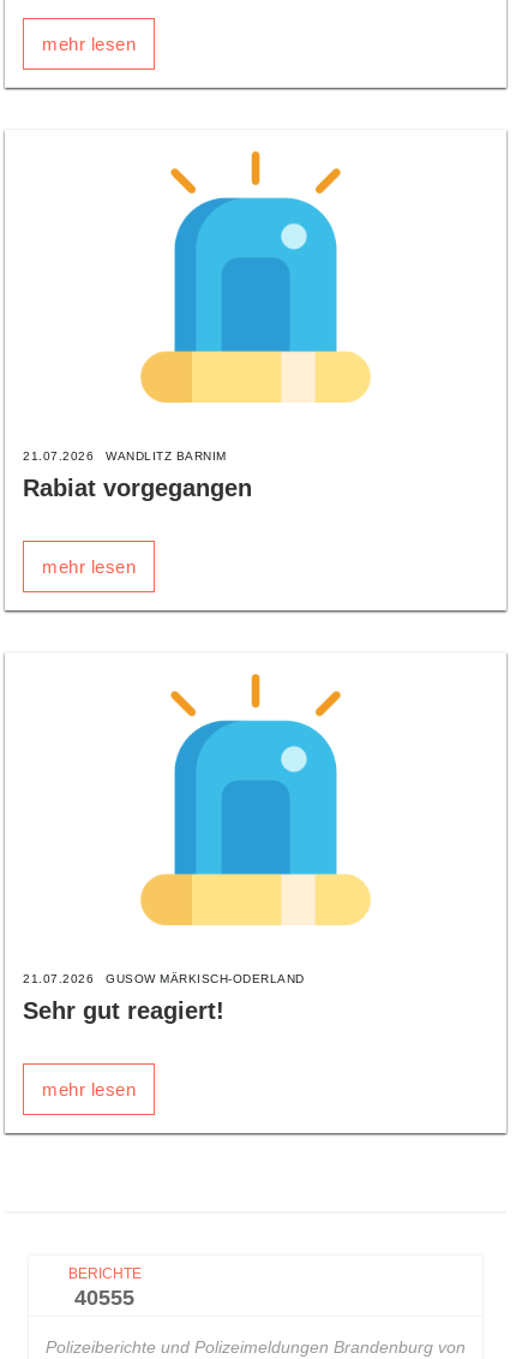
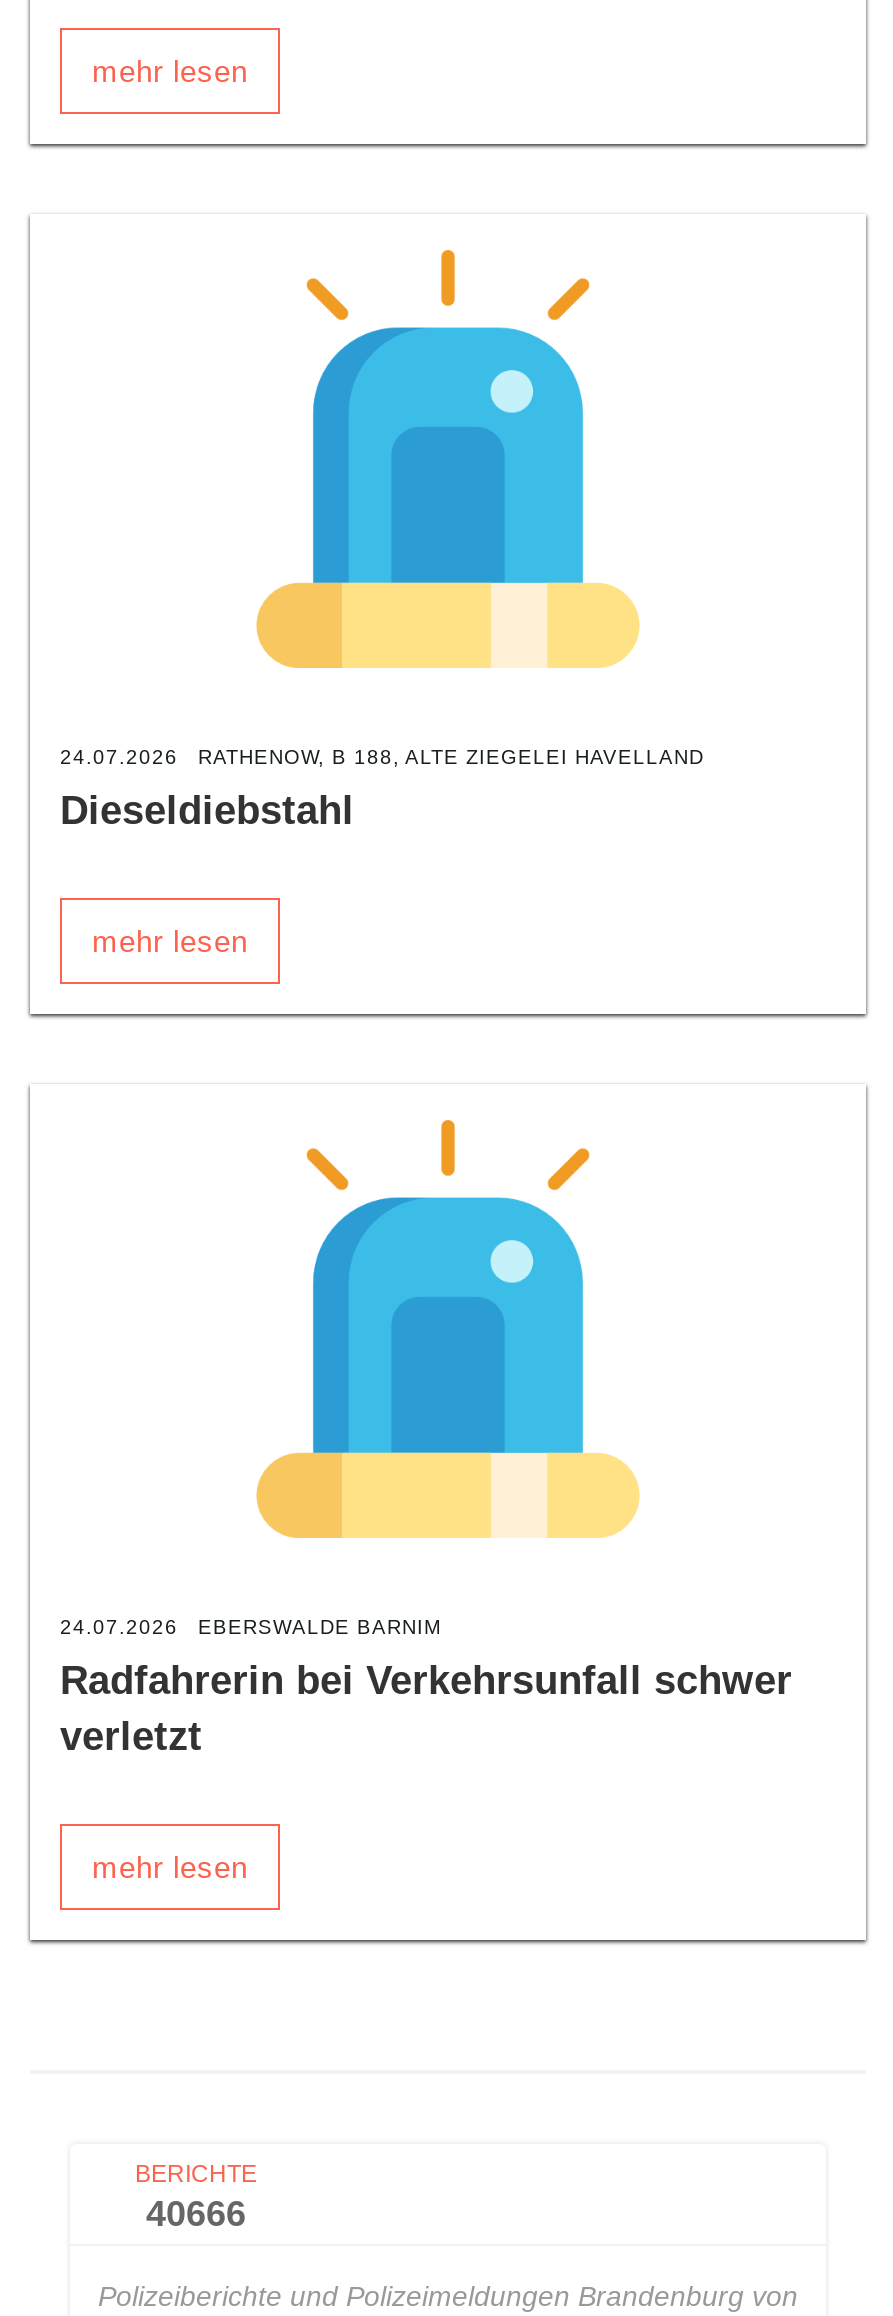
- 21.07.2026
- WANDLITZ BARNIM
+ 24.07.2026
+ RATHENOW, B 188, ALTE ZIEGELEI HAVELLAND

- Rabiat vorgegangen
+ Dieseldiebstahl

- 21.07.2026
- GUSOW MÄRKISCH-ODERLAND
+ 24.07.2026
+ EBERSWALDE BARNIM

- Sehr gut reagiert!
+ Radfahrerin bei Verkehrsunfall schwer
+ verletzt

- 40555
+ 40666
